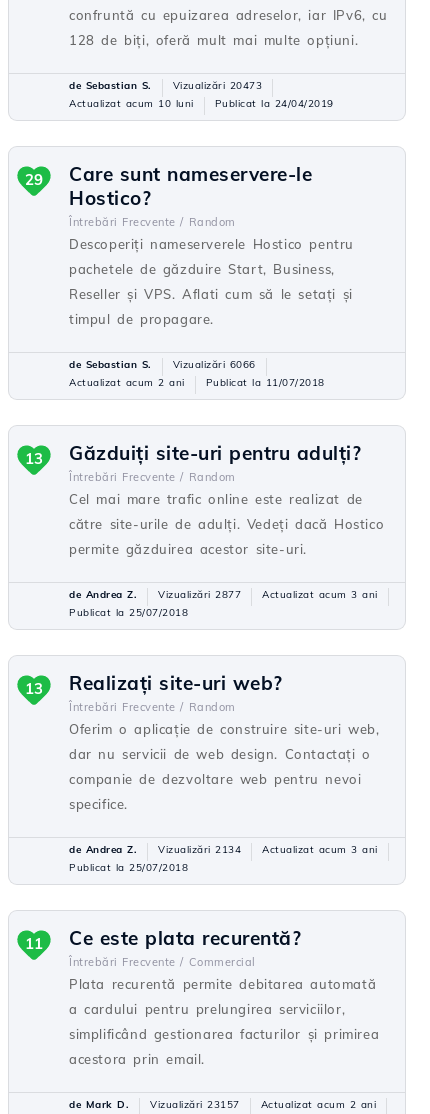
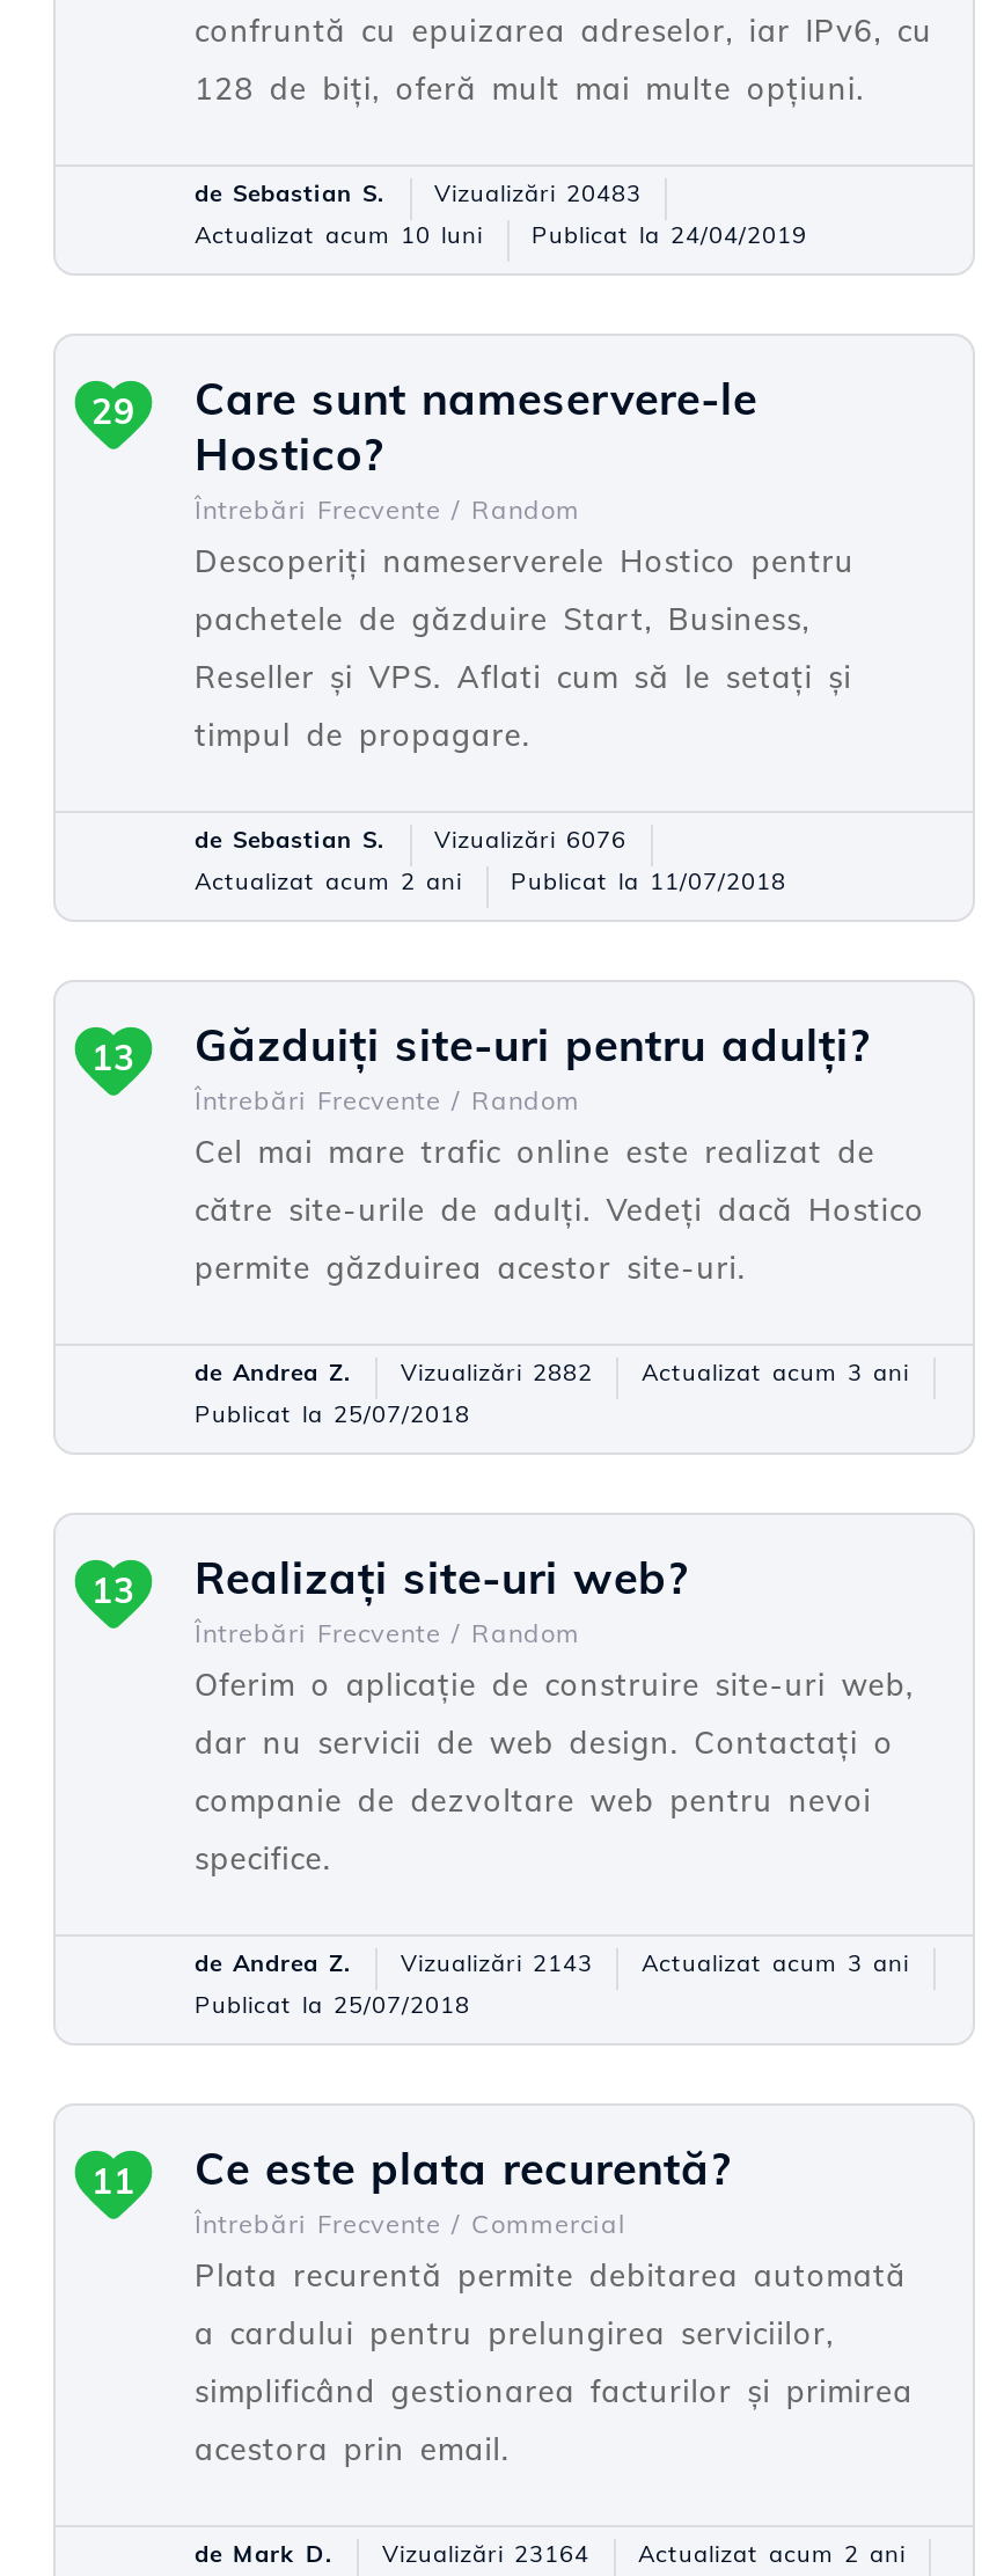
- de Sebastian S. Vizualizări 20473
+ de Sebastian S. Vizualizări 20483

- de Sebastian S. Vizualizări 6066
+ de Sebastian S. Vizualizări 6076

- de Andrea Z. Vizualizări 2877 Actualizat acum 3 ani
+ de Andrea Z. Vizualizări 2882 Actualizat acum 3 ani

- de Andrea Z. Vizualizări 2134 Actualizat acum 3 ani
+ de Andrea Z. Vizualizări 2143 Actualizat acum 3 ani

- de Mark D. Vizualizări 23157 Actualizat acum 2 ani
+ de Mark D. Vizualizări 23164 Actualizat acum 2 ani
